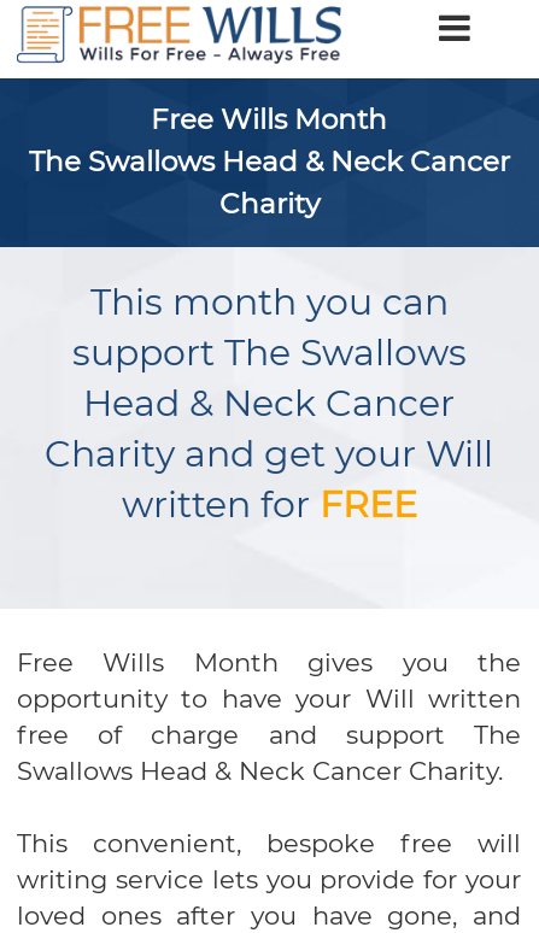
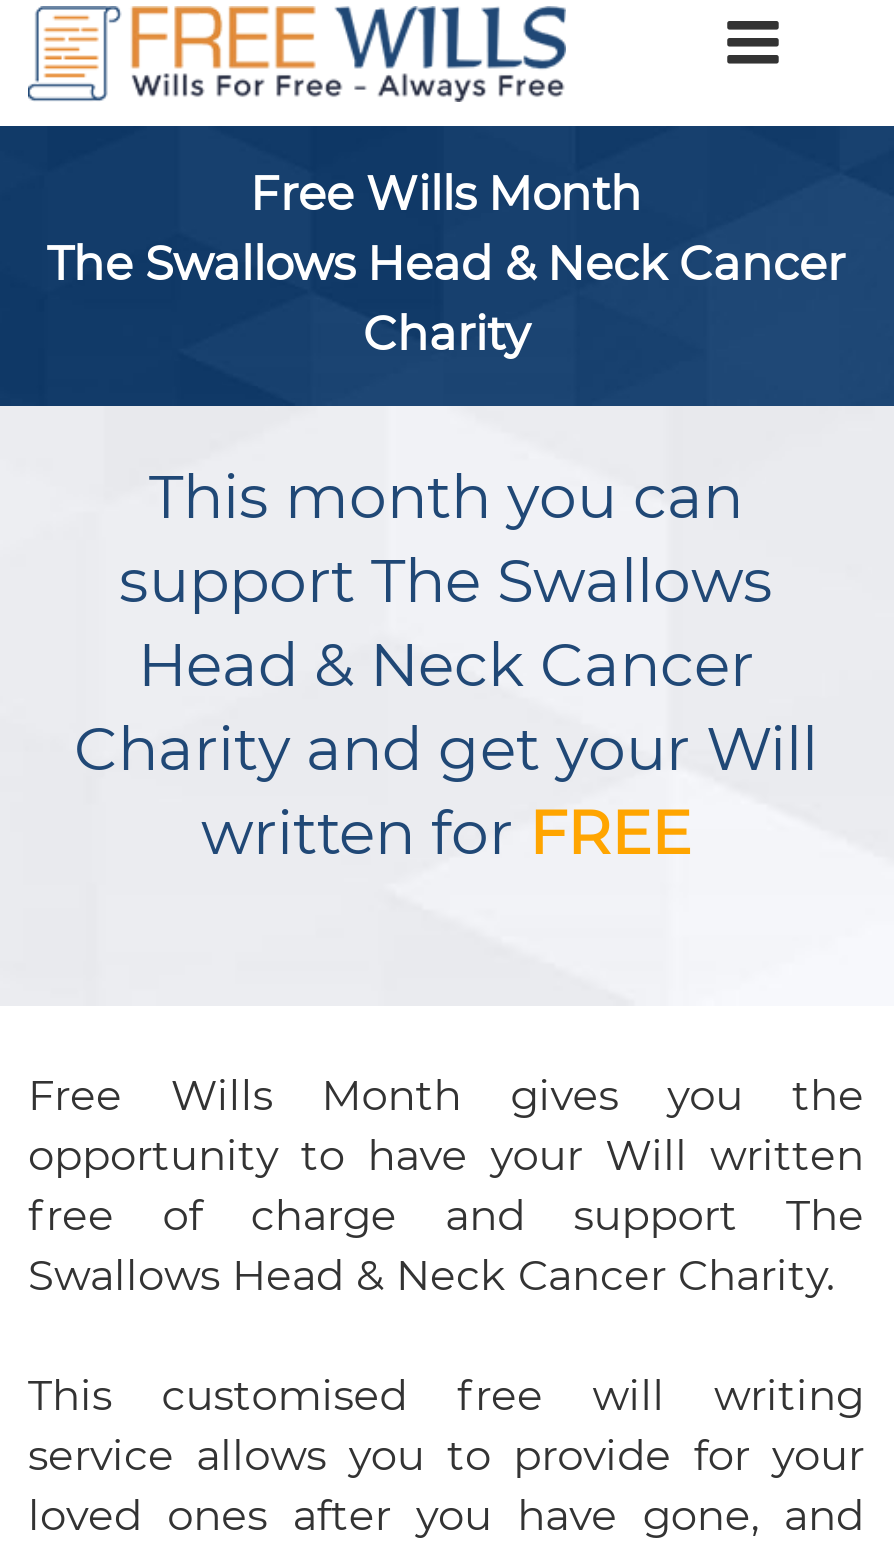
- This convenient, bespoke free will
+ This customised free will writing

- writing service lets you provide for your
+ service allows you to provide for your
